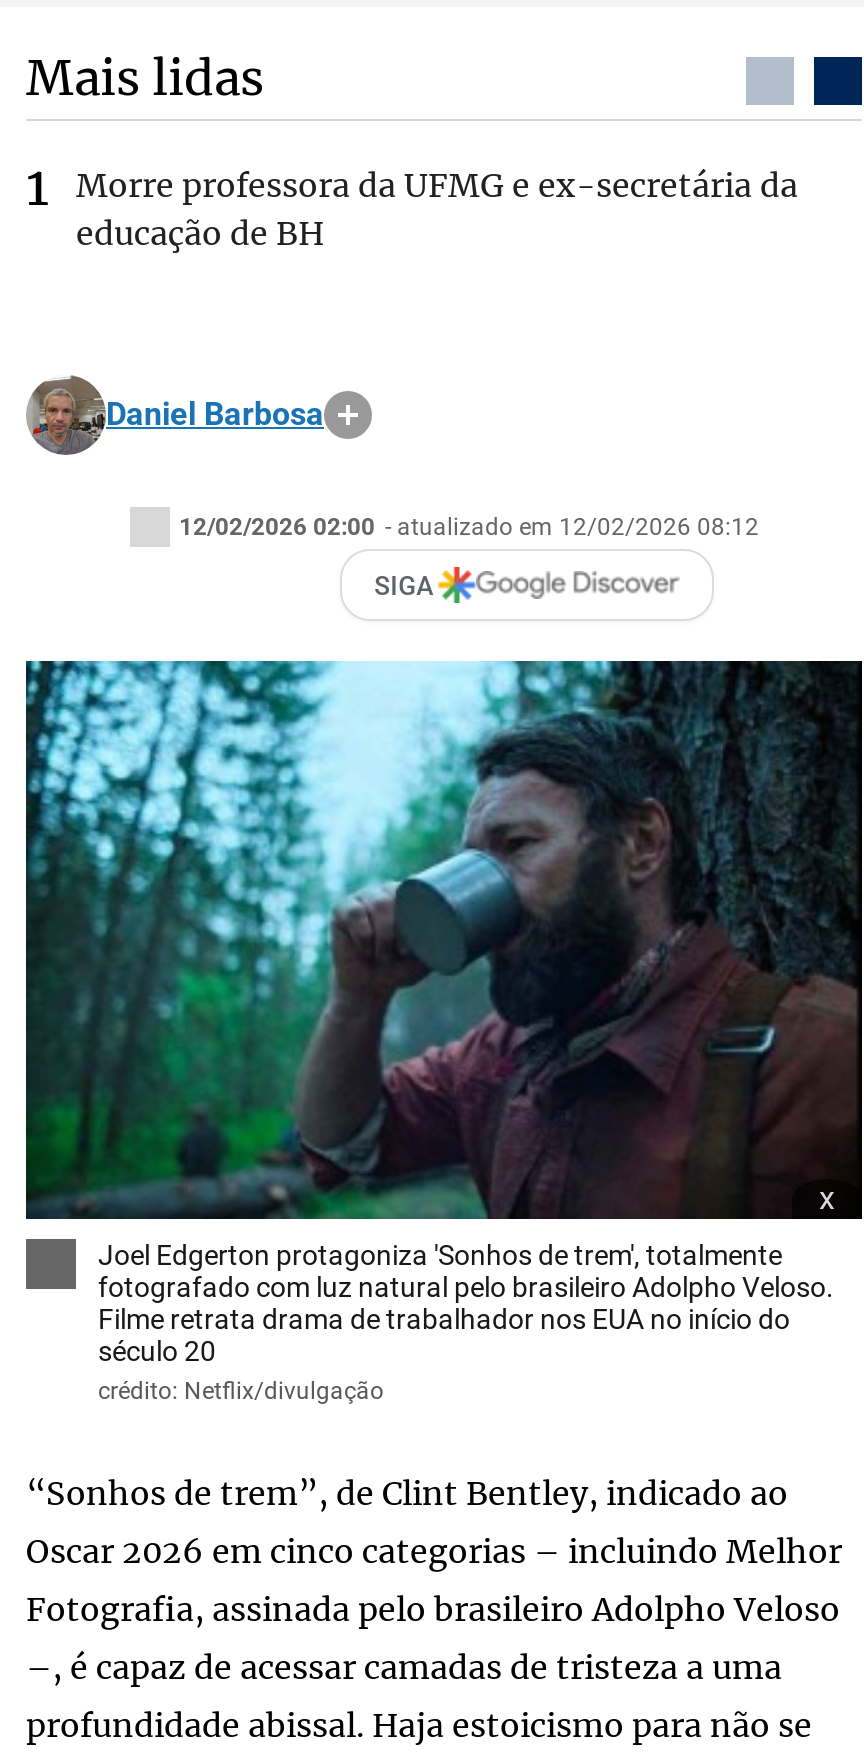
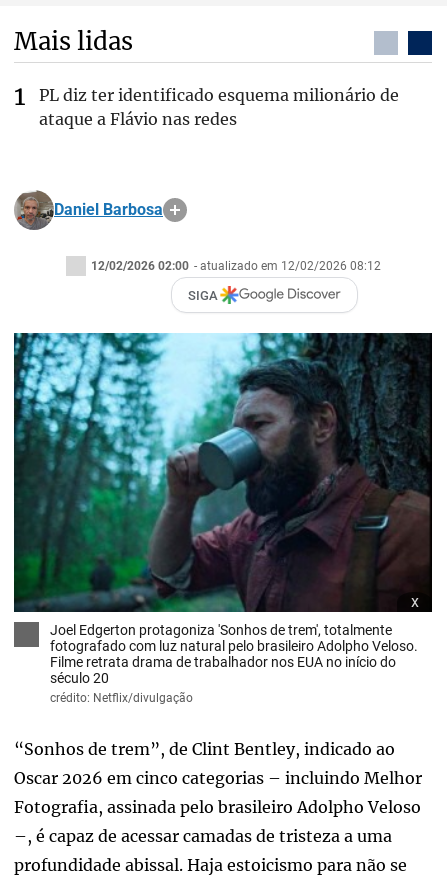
- Morre professora da UFMG e ex-secretária da
- educação de BH
+ PL diz ter identificado esquema milionário de
+ ataque a Flávio nas redes
